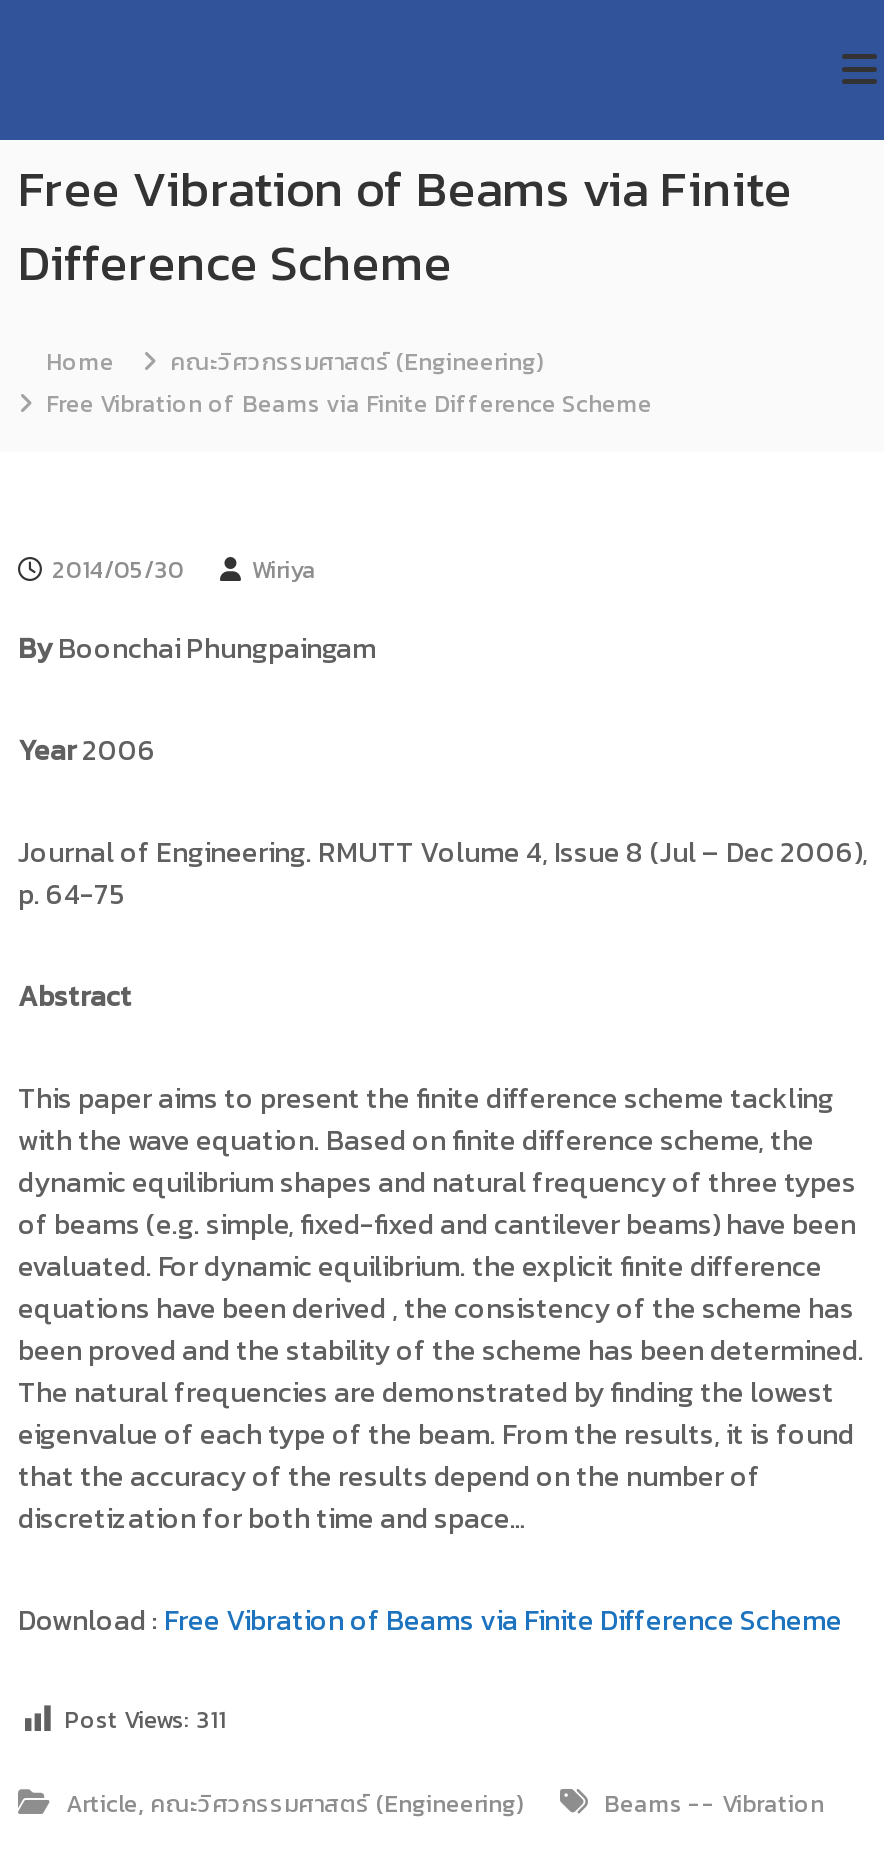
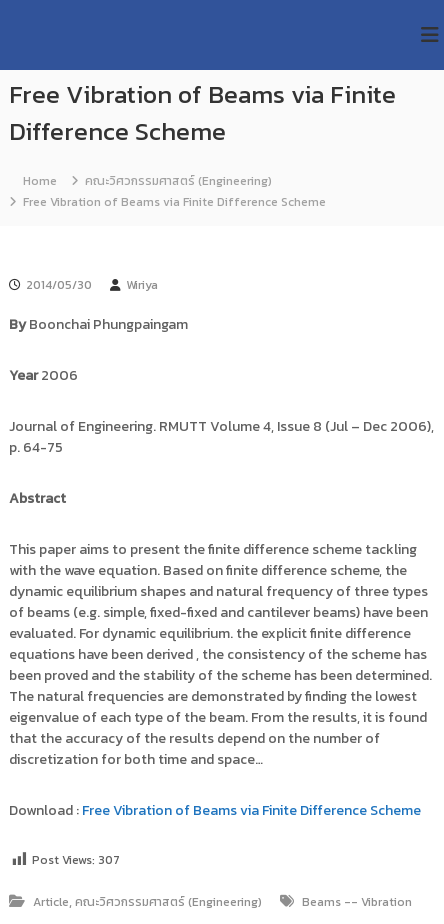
- Post Views: 311
+ Post Views: 307
